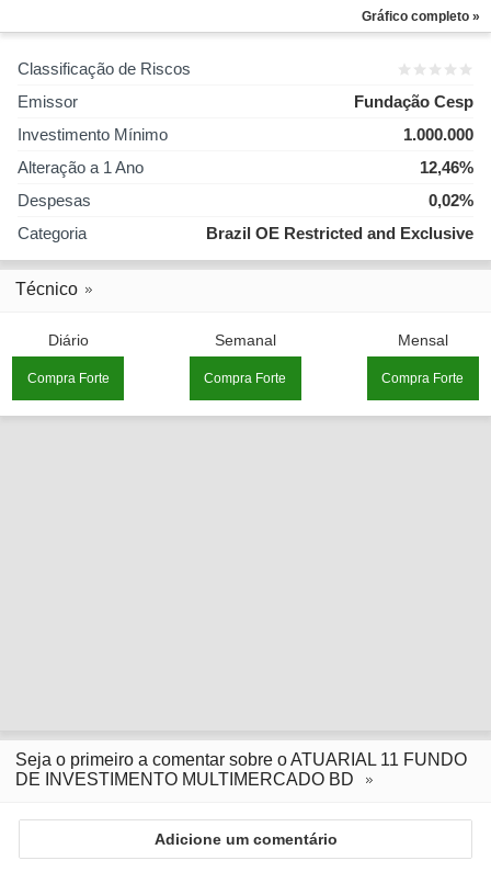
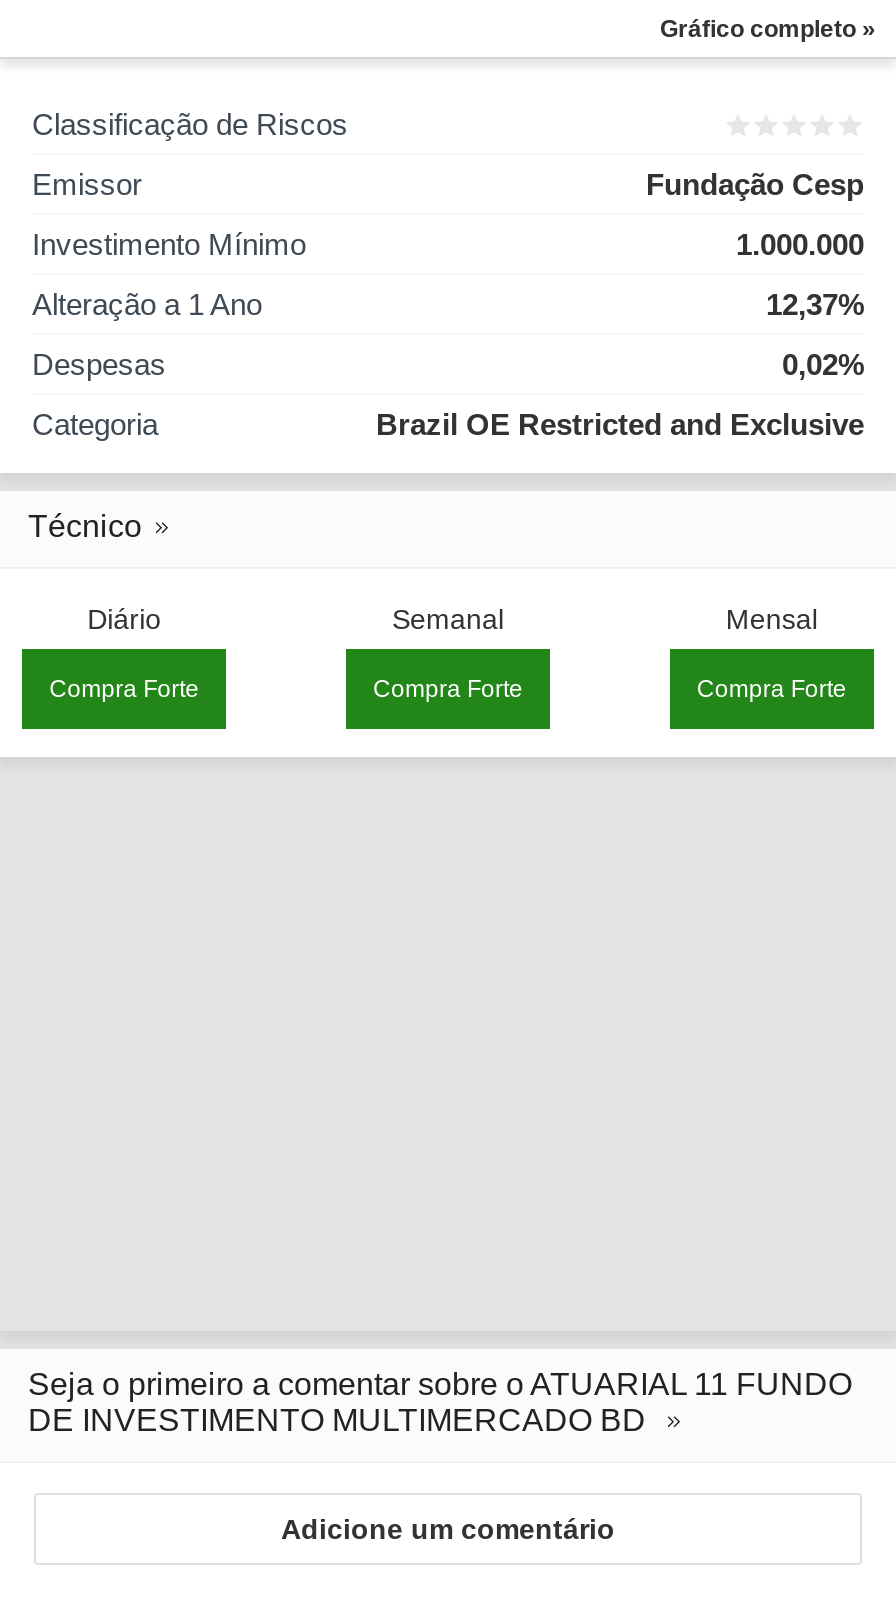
- 12,46%
+ 12,37%
